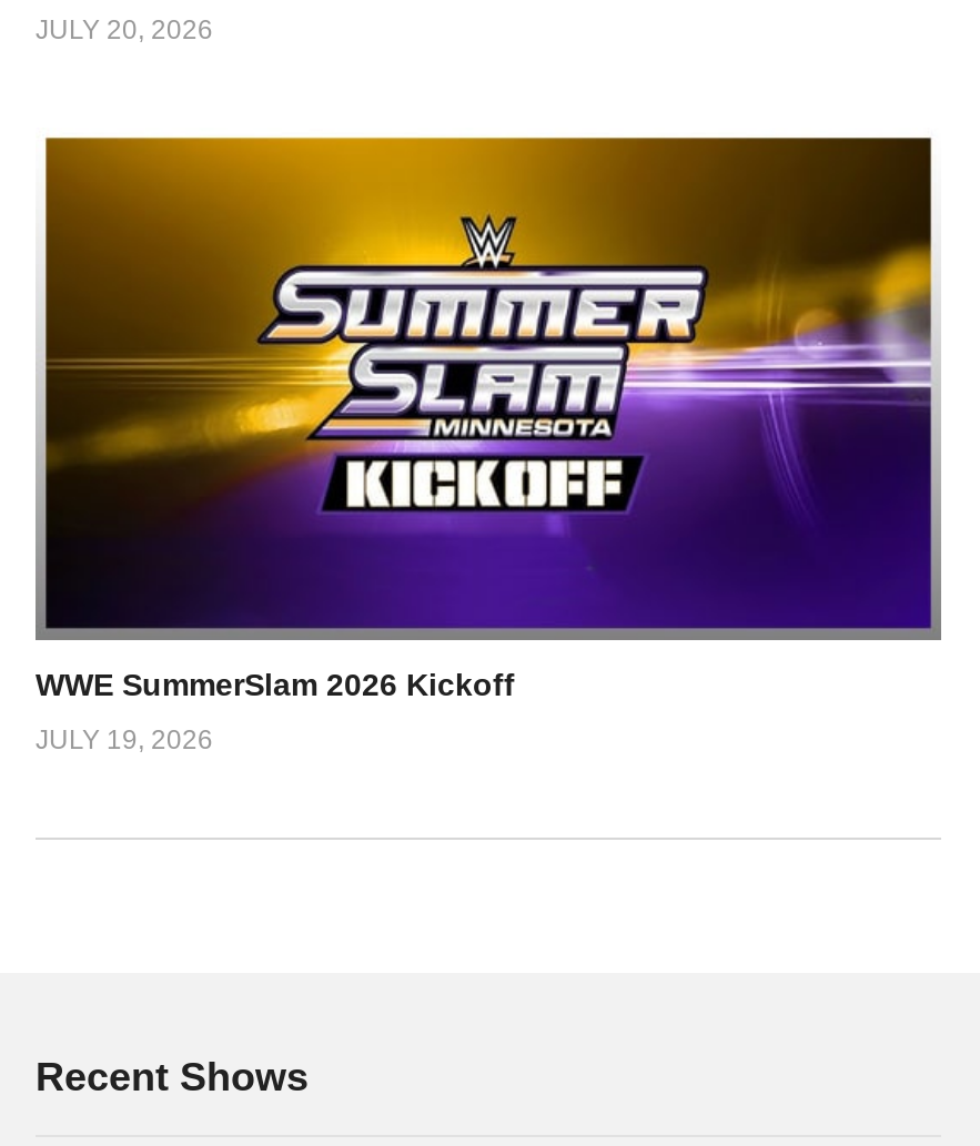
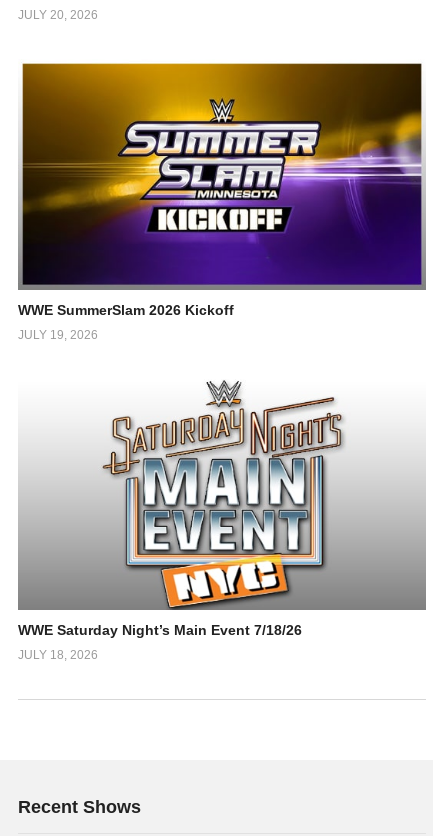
+ [image]
+ WWE Saturday Night’s Main Event 7/18/26
+ JULY 18, 2026
